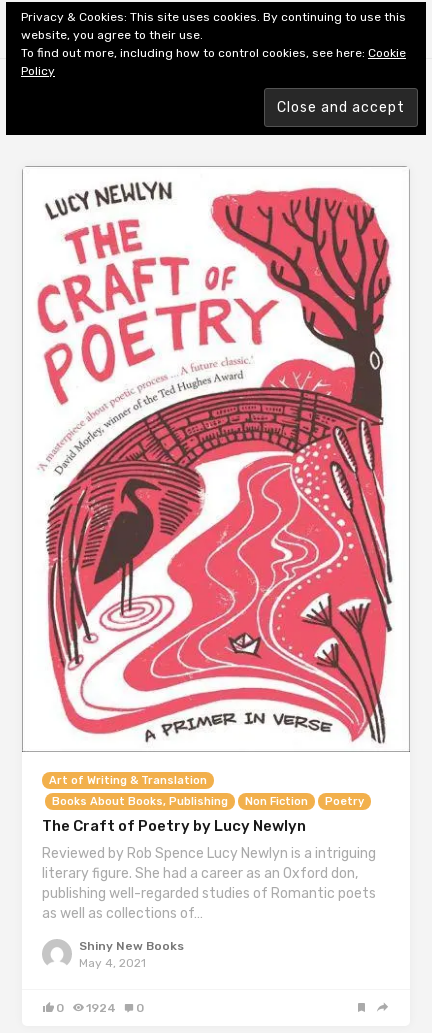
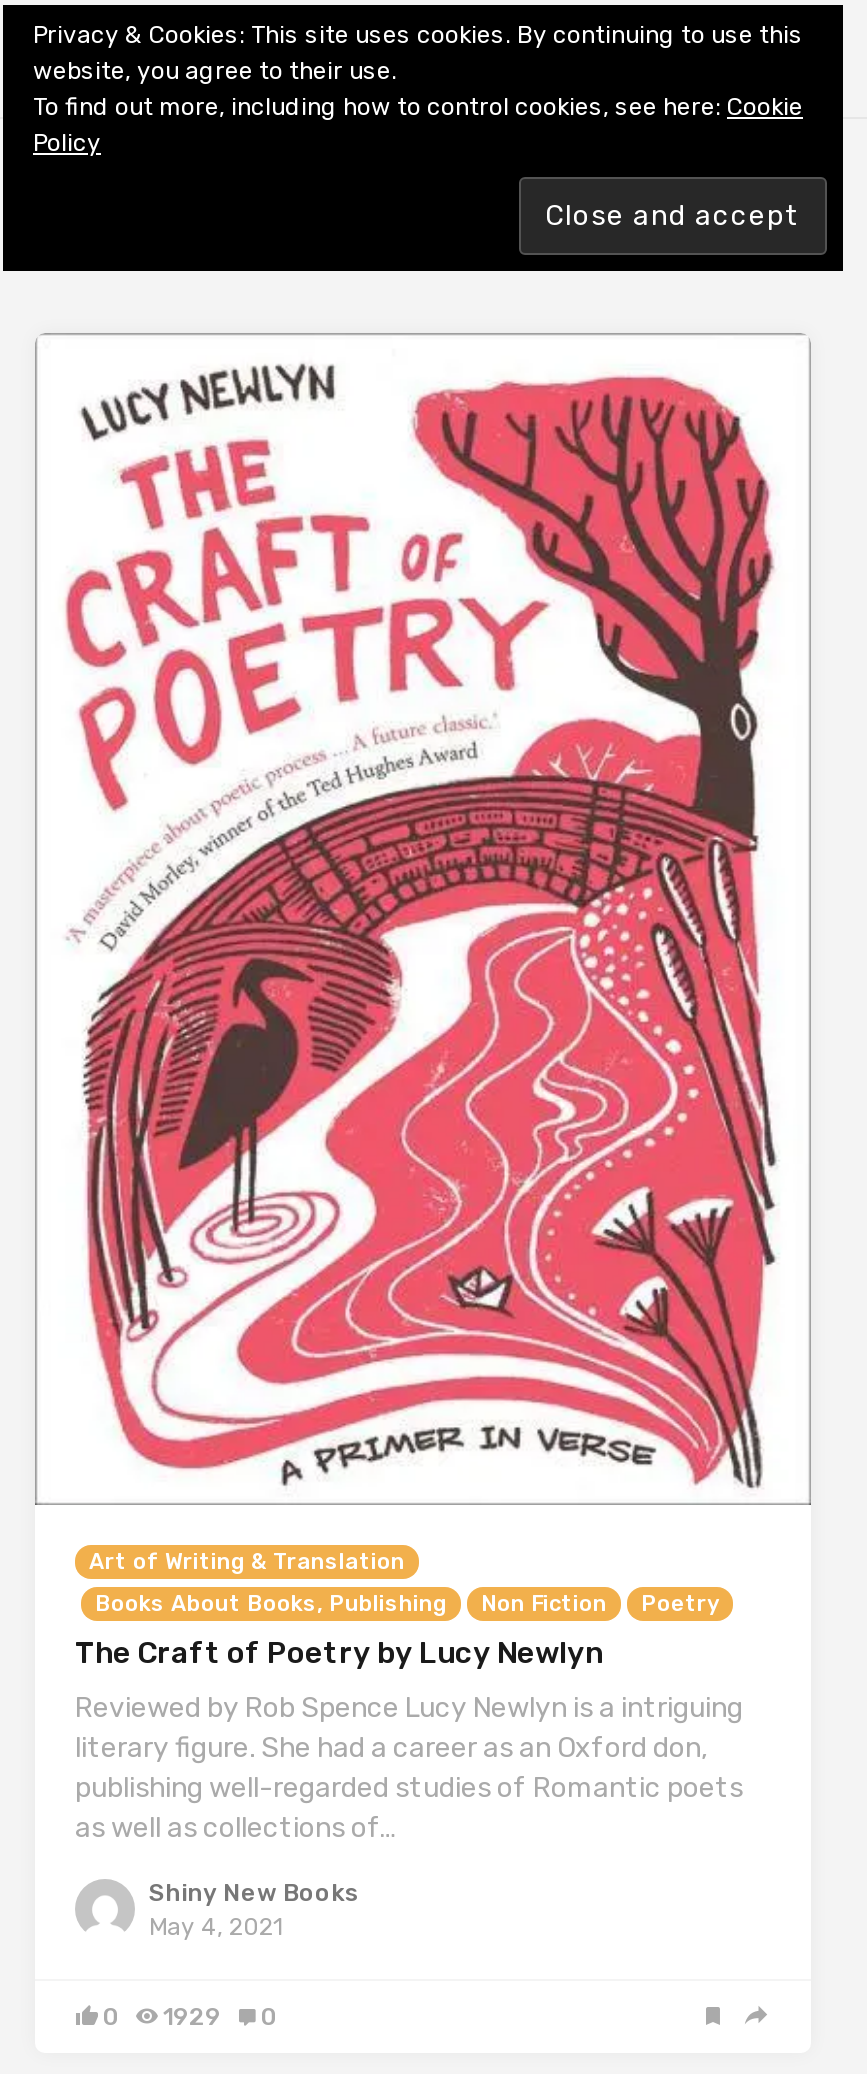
- 0 1924 0
+ 0 1929 0
